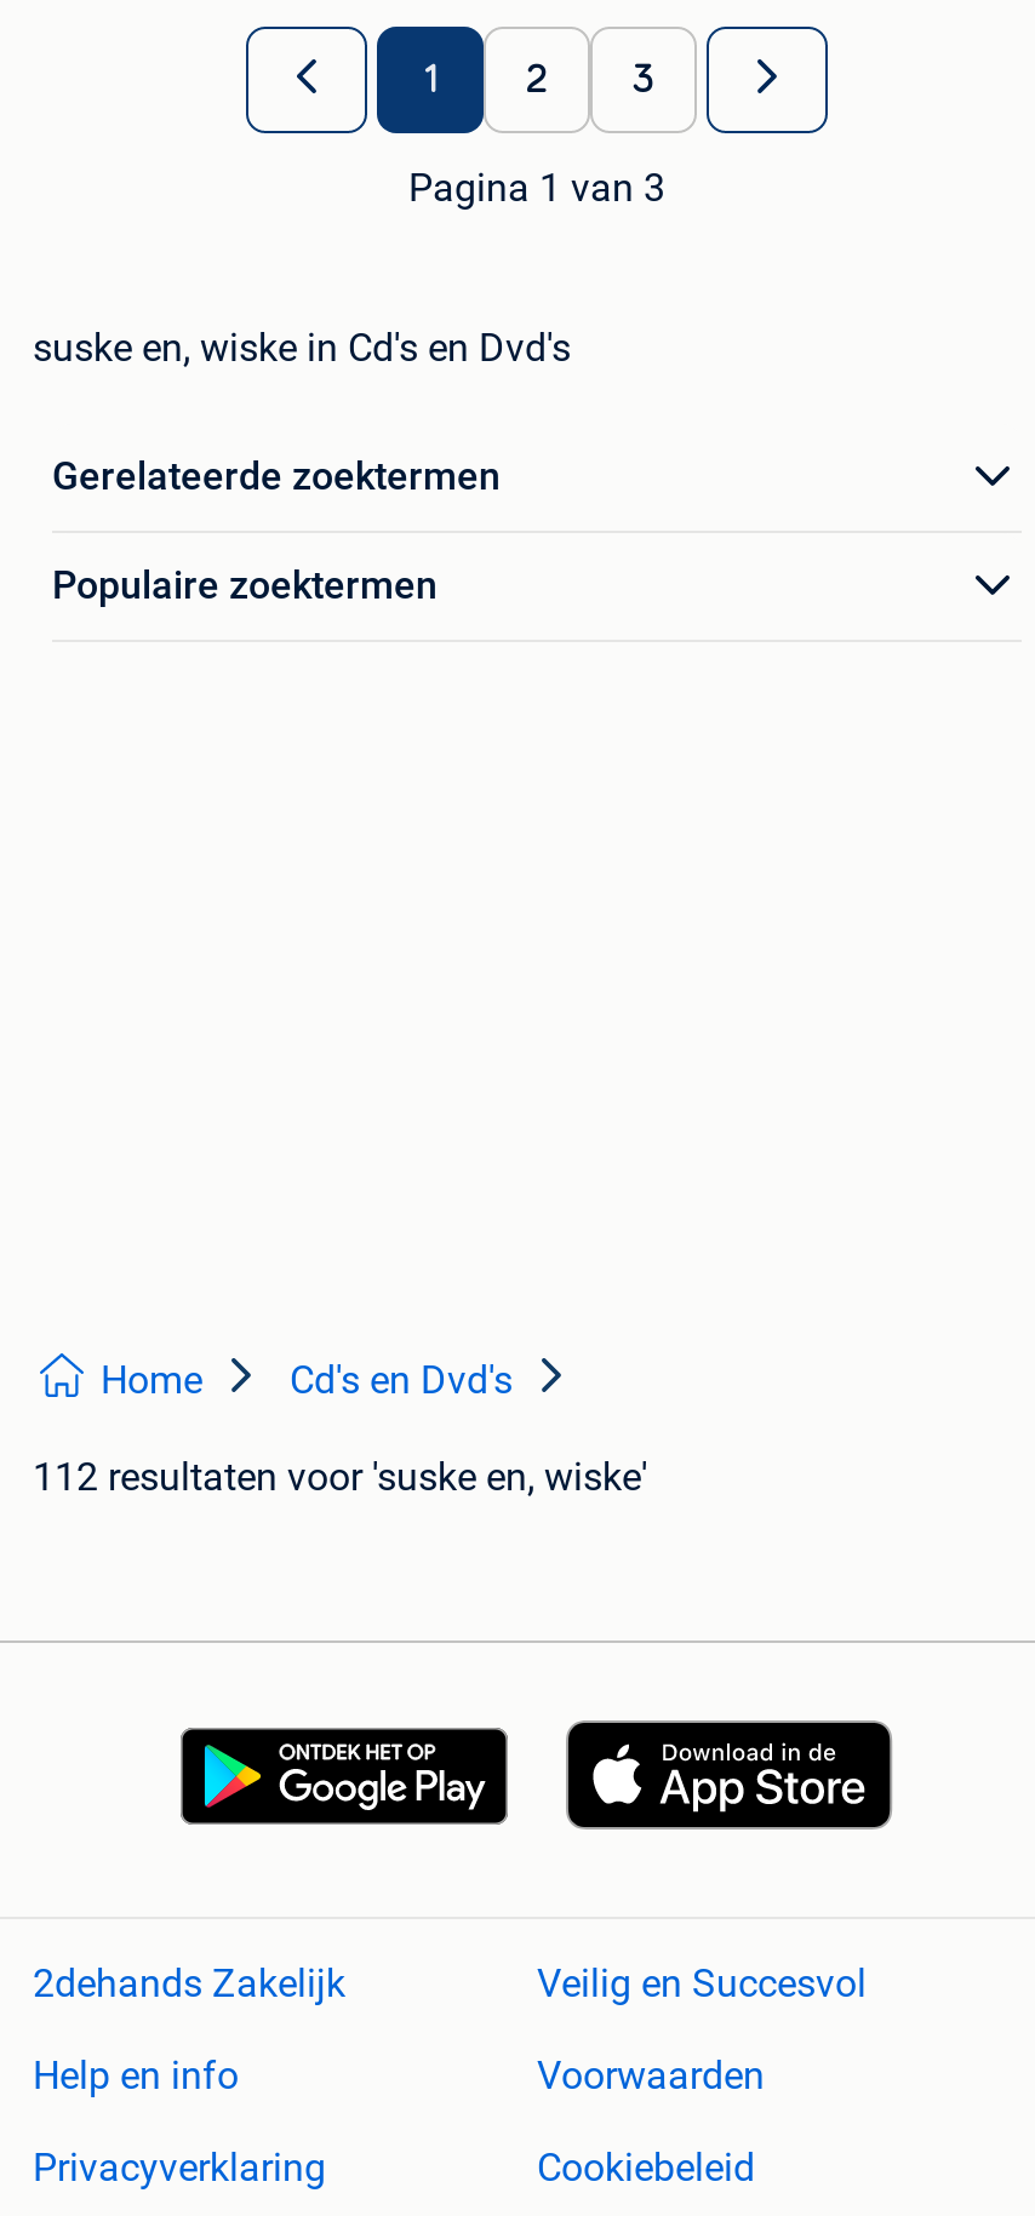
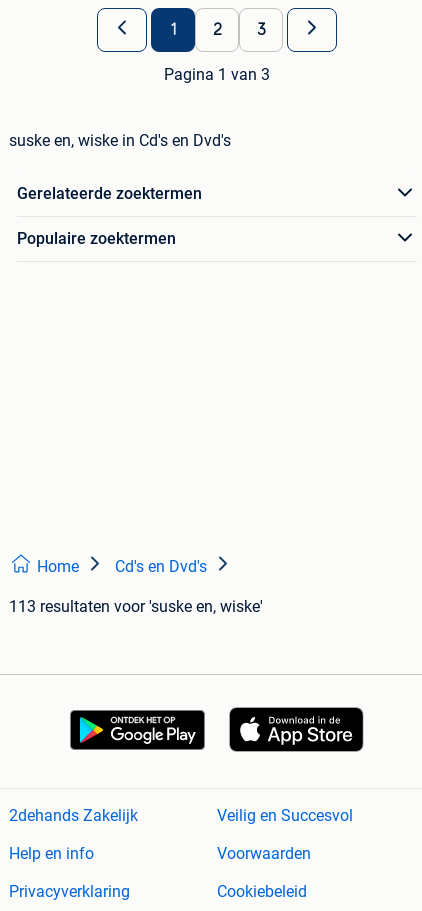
- 112 resultaten voor 'suske en, wiske'
+ 113 resultaten voor 'suske en, wiske'
